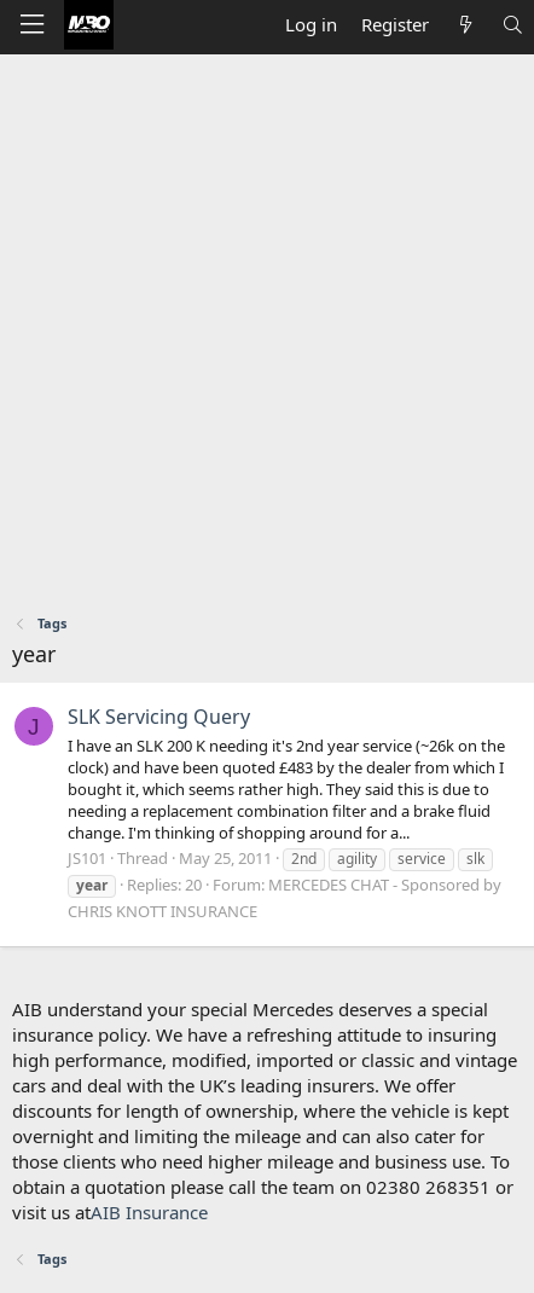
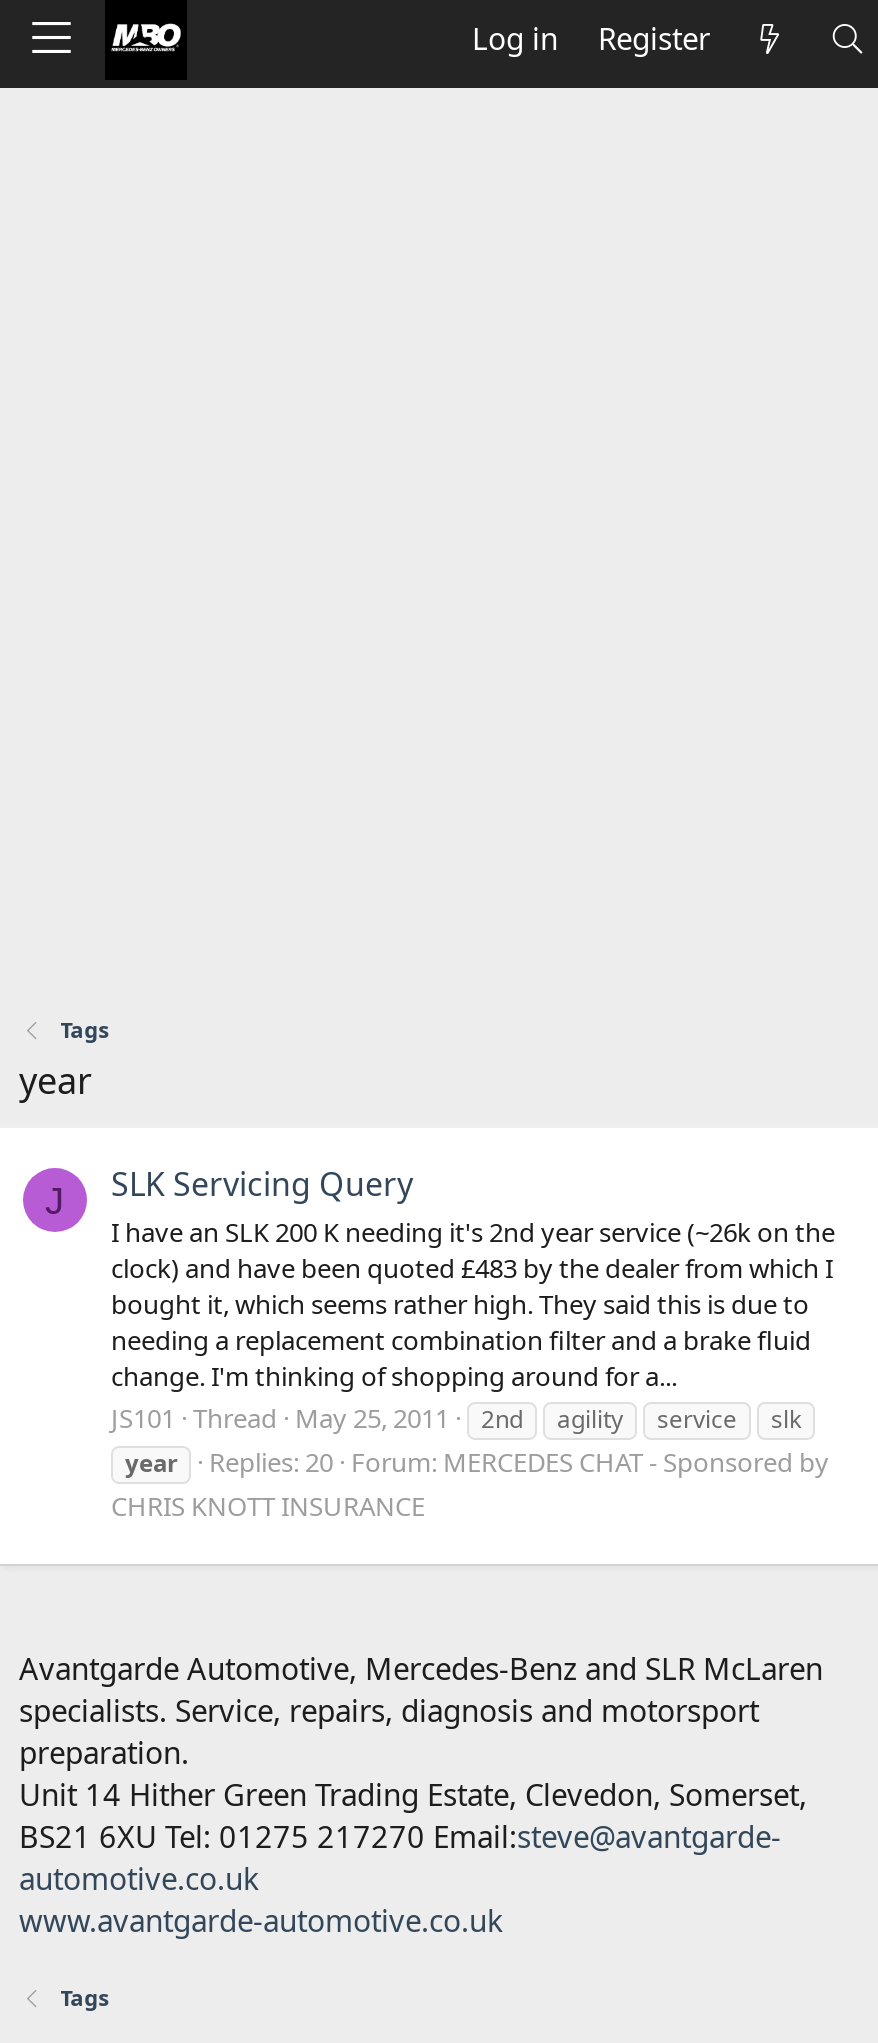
- AIB understand your special Mercedes deserves a special
- insurance policy. We have a refreshing attitude to insuring
- high performance, modified, imported or classic and vintage
- cars and deal with the UK’s leading insurers. We offer
- discounts for length of ownership, where the vehicle is kept
- overnight and limiting the mileage and can also cater for
- those clients who need higher mileage and business use. To
- obtain a quotation please call the team on 02380 268351 or
- visit us atAIB Insurance
+ Avantgarde Automotive, Mercedes-Benz and SLR McLaren
+ specialists. Service, repairs, diagnosis and motorsport
+ preparation.
+ Unit 14 Hither Green Trading Estate, Clevedon, Somerset,
+ BS21 6XU Tel: 01275 217270 Email:steve@avantgarde-
+ automotive.co.uk
+ www.avantgarde-automotive.co.uk
